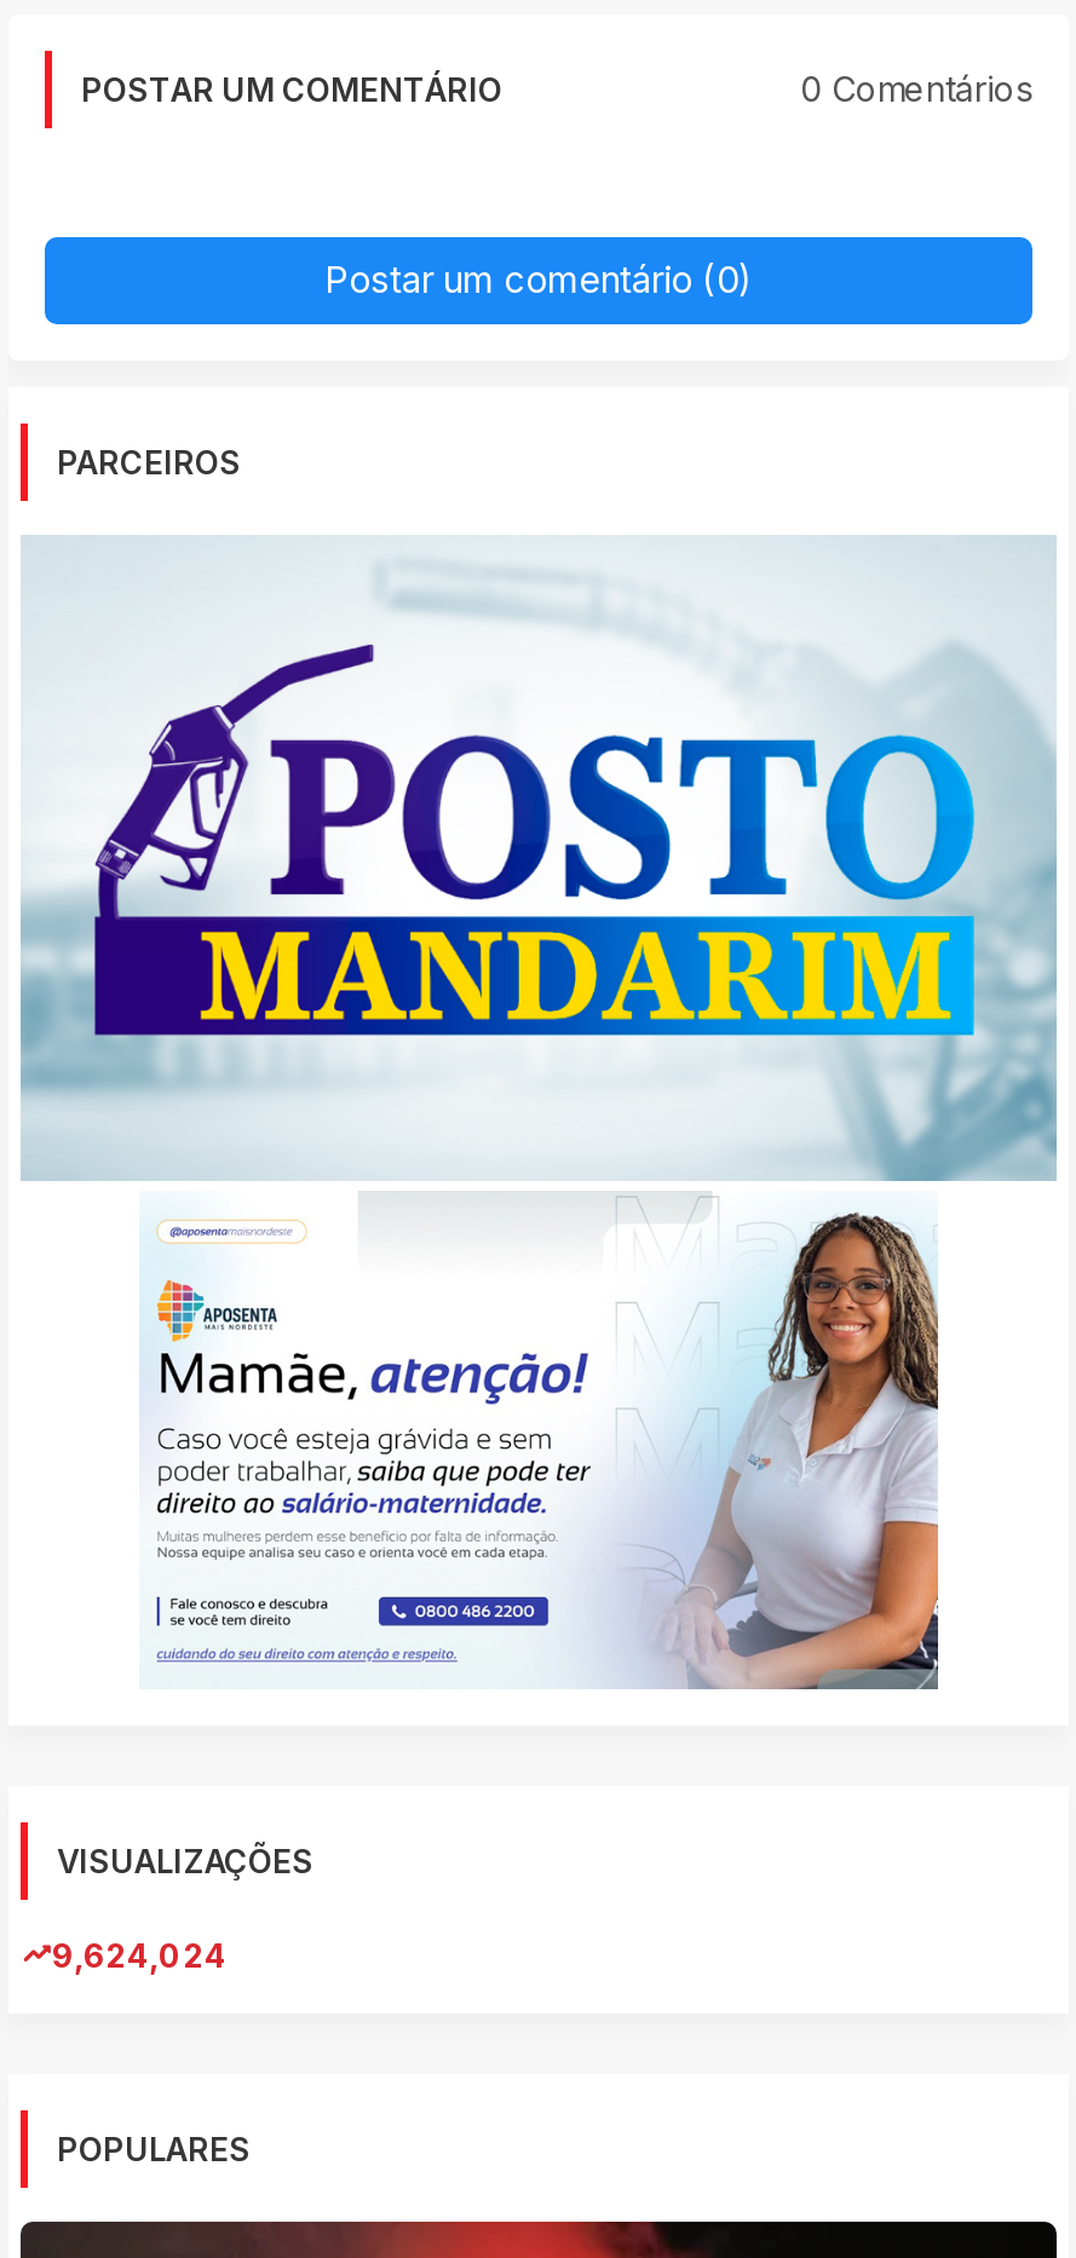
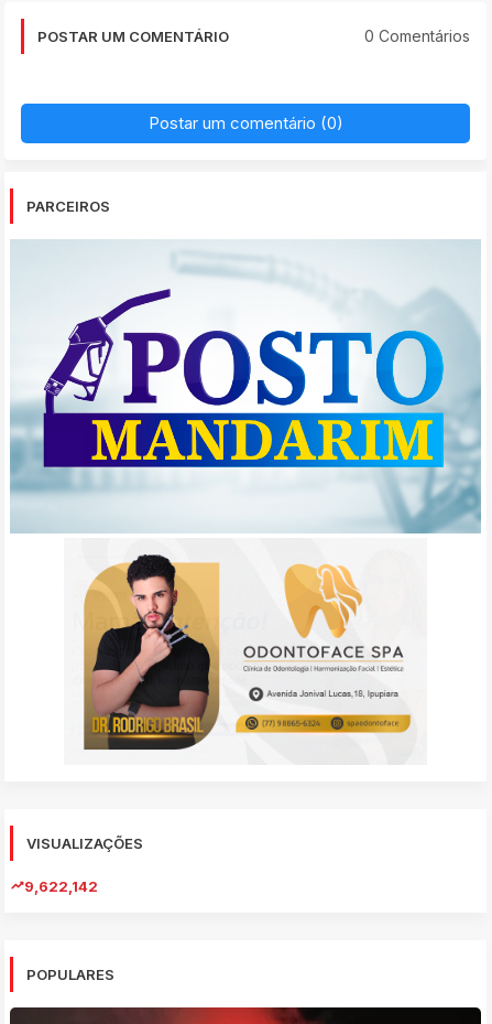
- [image]
+ [image]

- 9,624,024
+ 9,622,142
